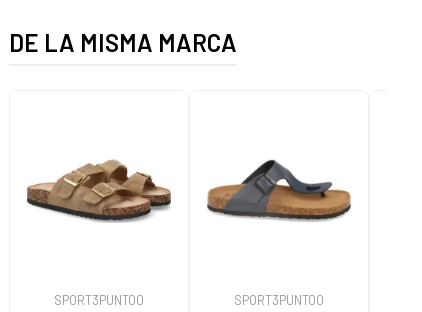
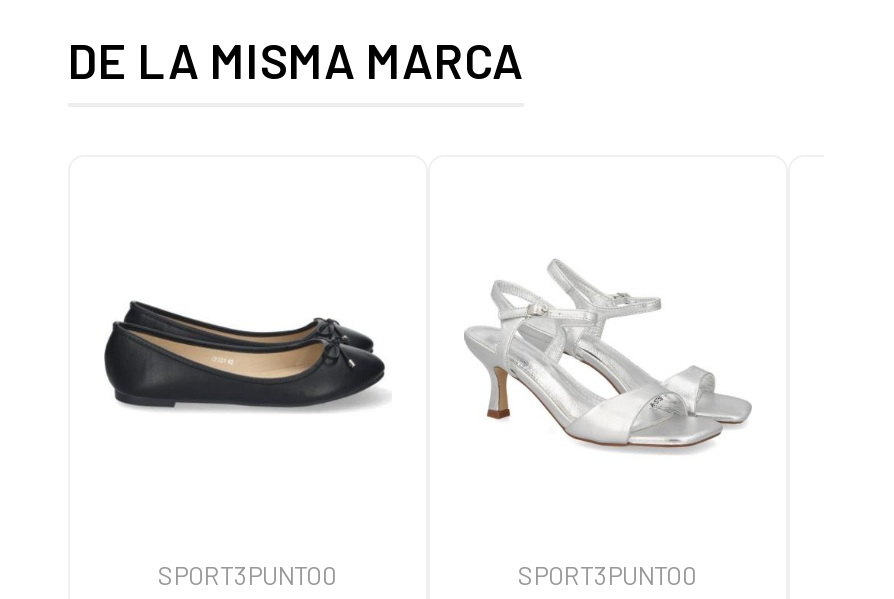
- [image]
+ [image]

- [image]
+ [image]
